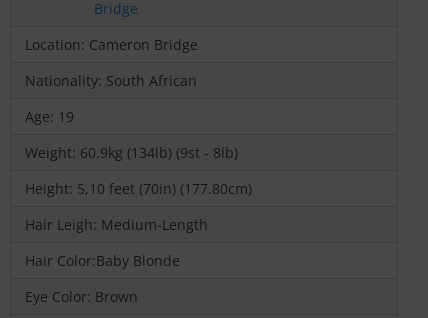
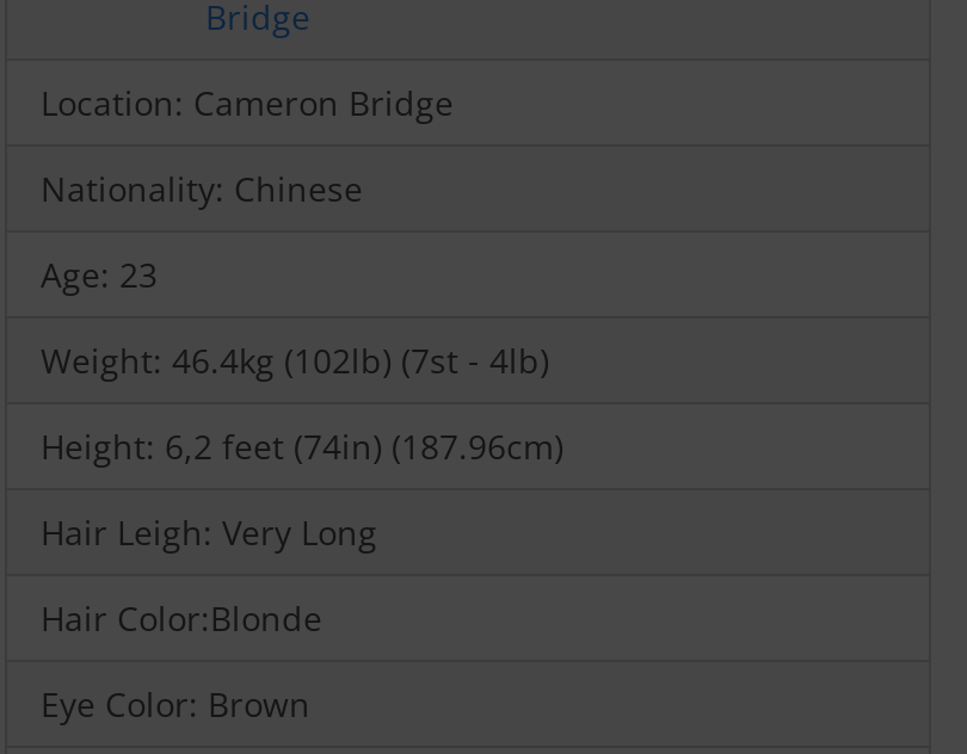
- Nationality: South African
+ Nationality: Chinese

- Age: 19
+ Age: 23

- Weight: 60.9kg (134lb) (9st - 8lb)
+ Weight: 46.4kg (102lb) (7st - 4lb)

- Height: 5,10 feet (70in) (177.80cm)
+ Height: 6,2 feet (74in) (187.96cm)

- Hair Leigh: Medium-Length
+ Hair Leigh: Very Long

- Hair Color:Baby Blonde
+ Hair Color:Blonde
